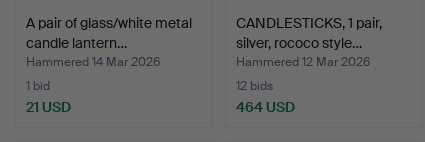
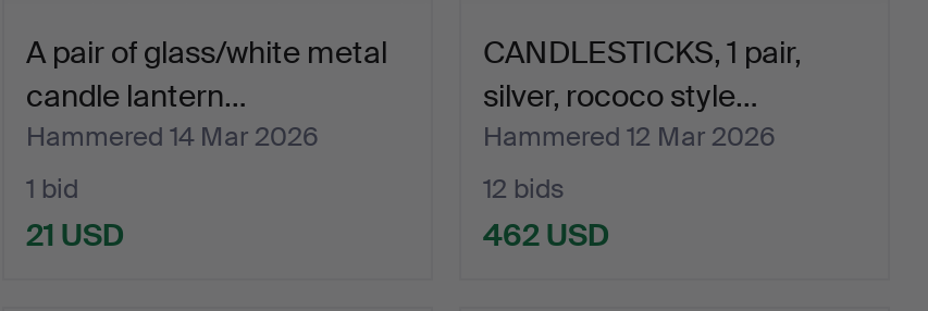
- 464 USD
+ 462 USD
